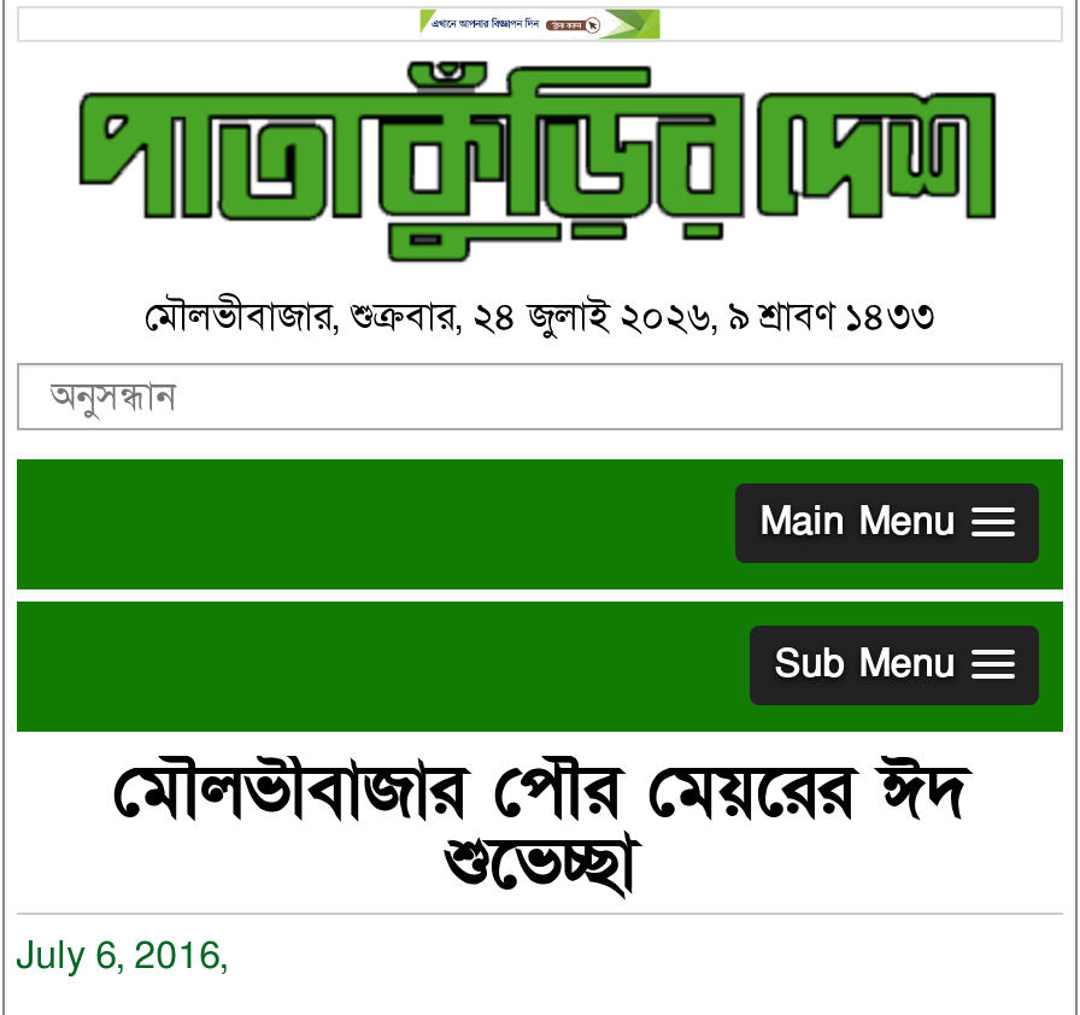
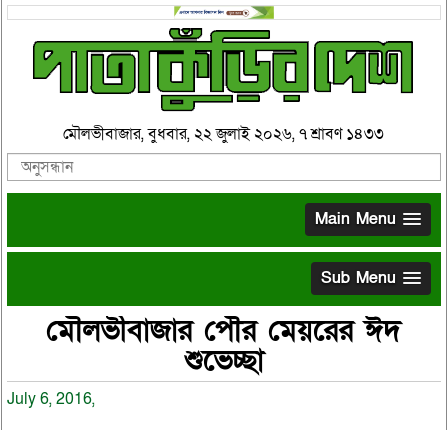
- মৌলভীবাজার, শুক্রবার, ২৪ জুলাই ২০২৬, ৯ শ্রাবণ ১৪৩৩
+ মৌলভীবাজার, বুধবার, ২২ জুলাই ২০২৬, ৭ শ্রাবণ ১৪৩৩
